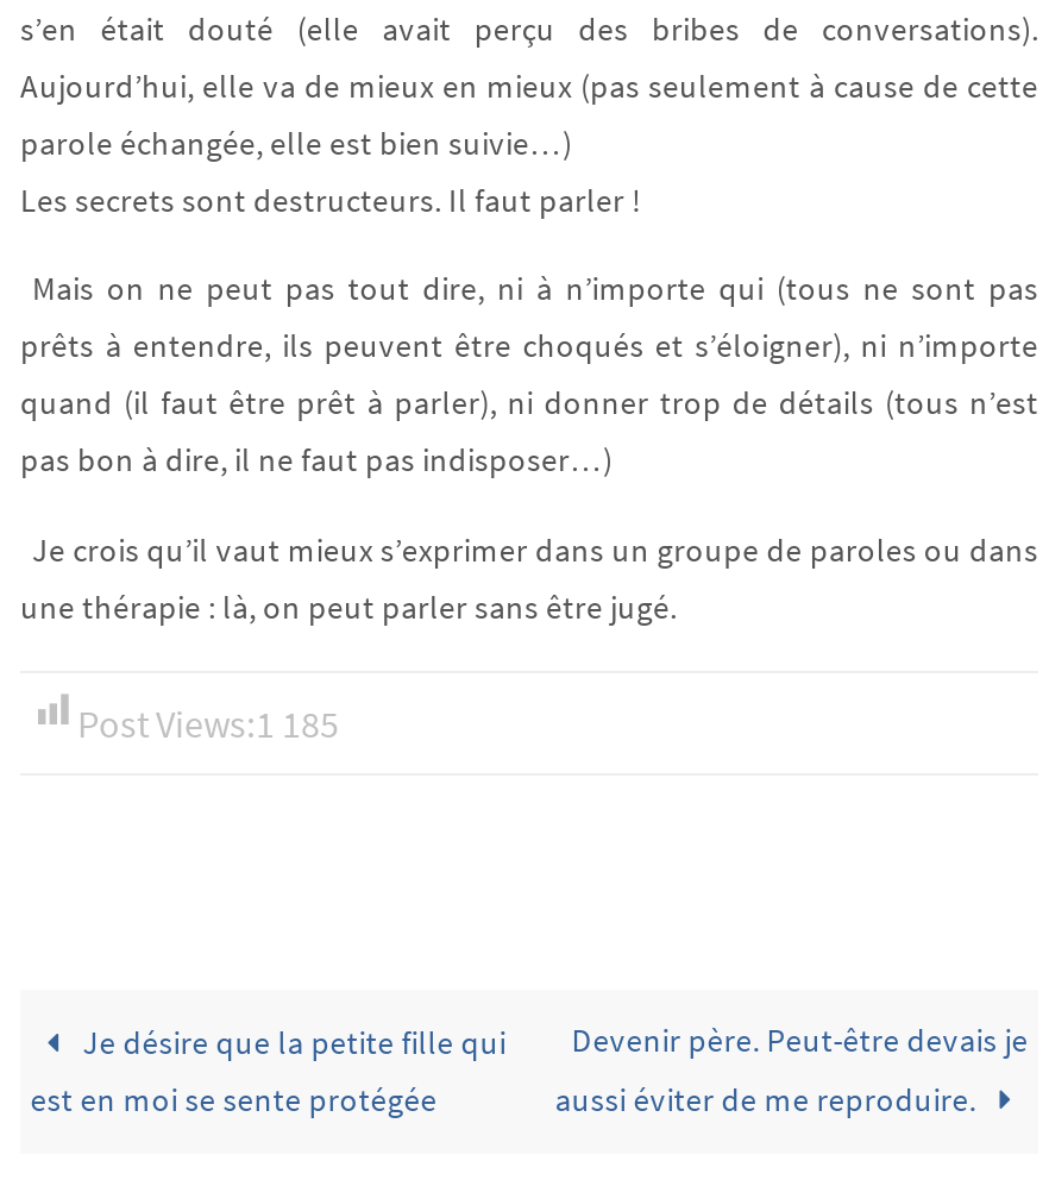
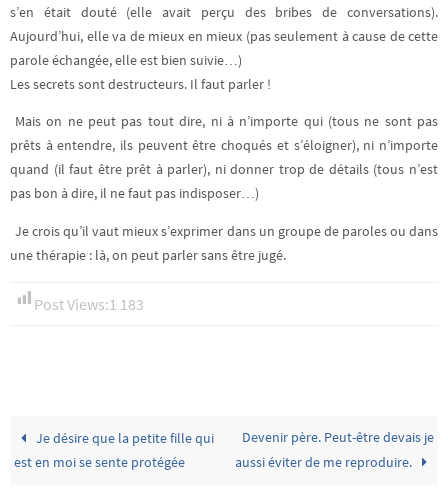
- Post Views:1 185
+ Post Views:1 183
